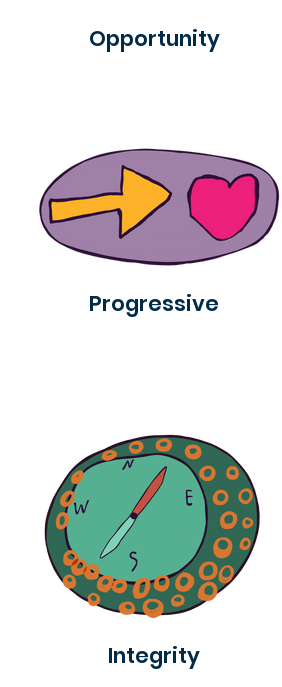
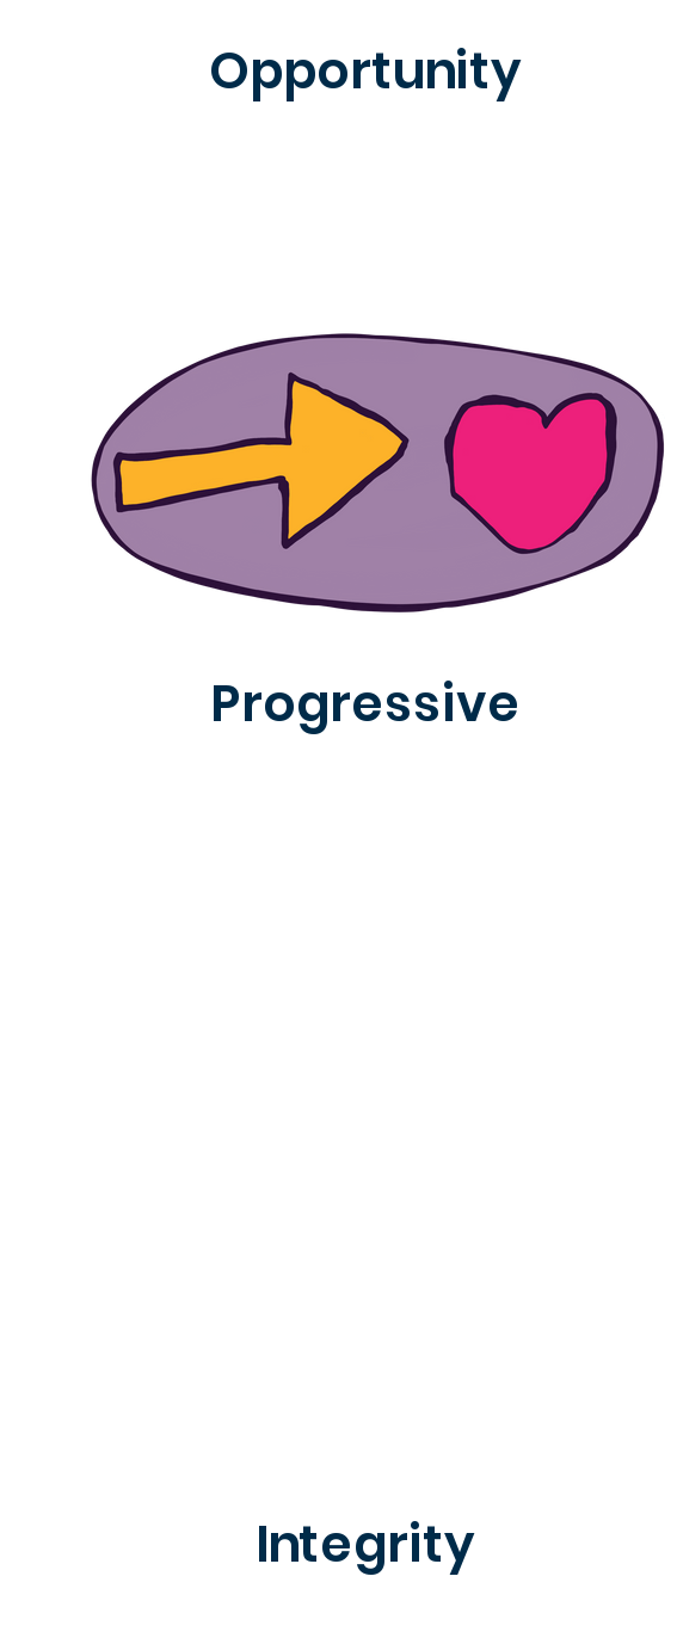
- [image]
